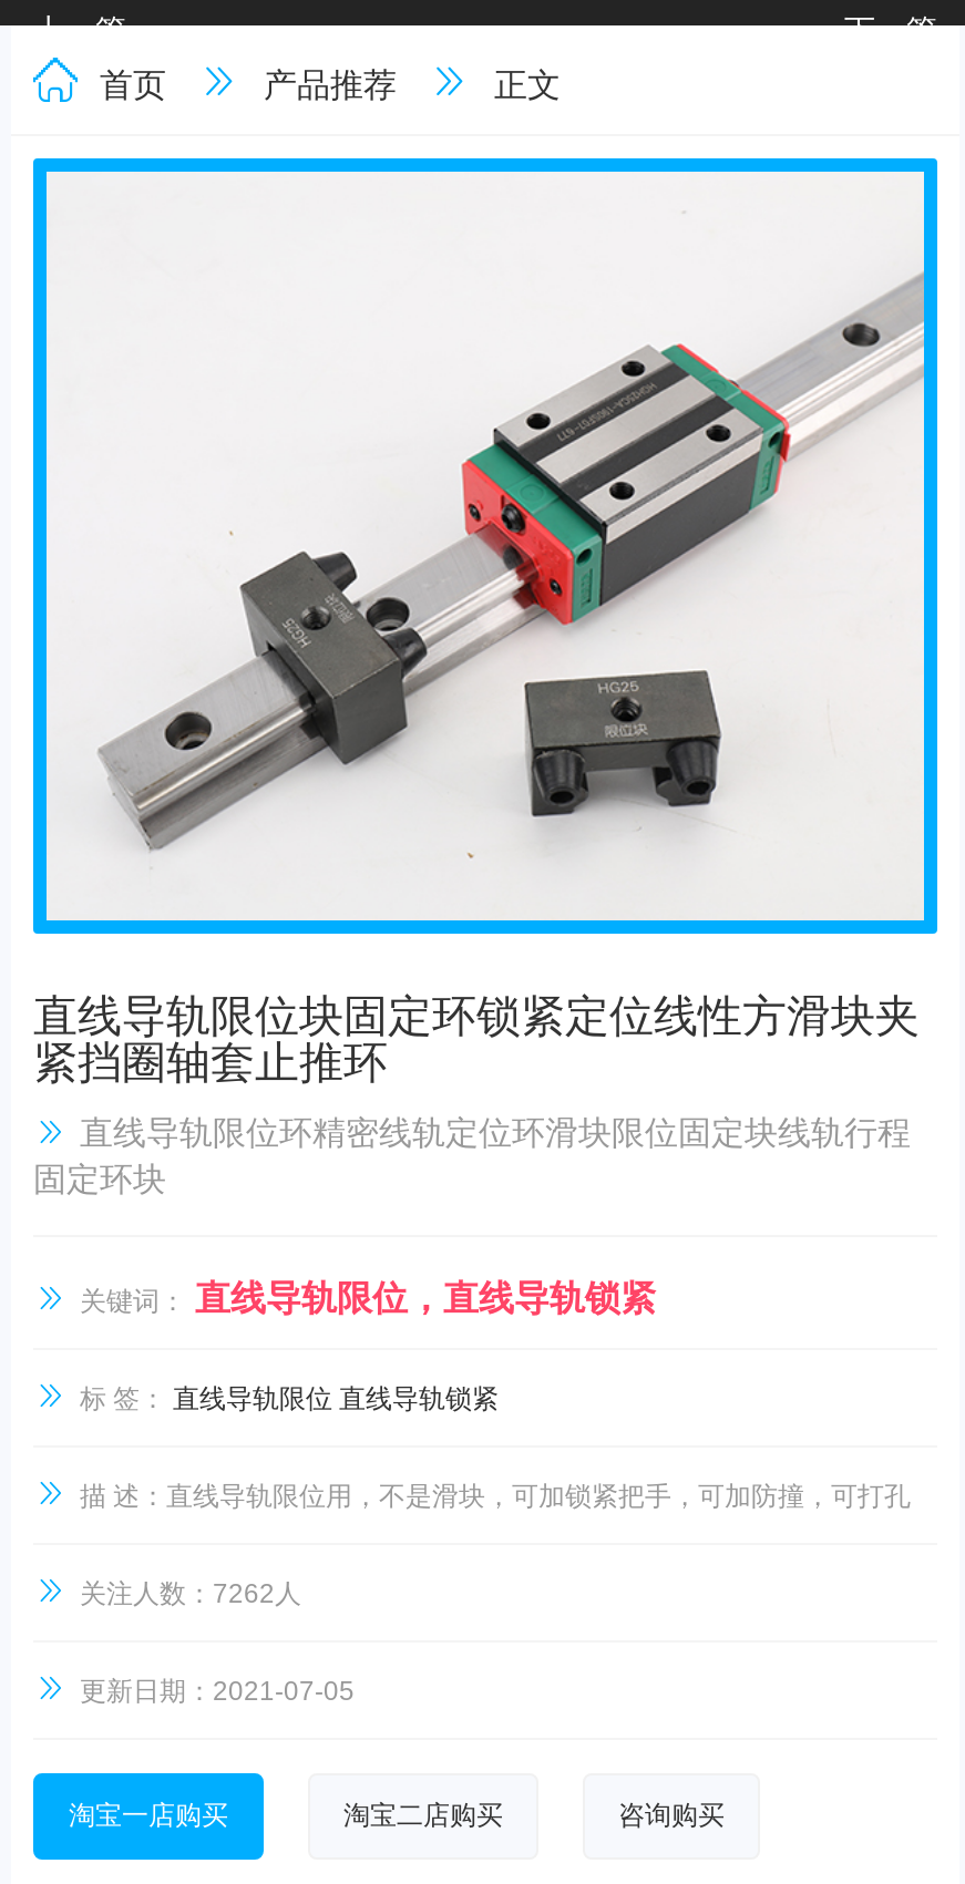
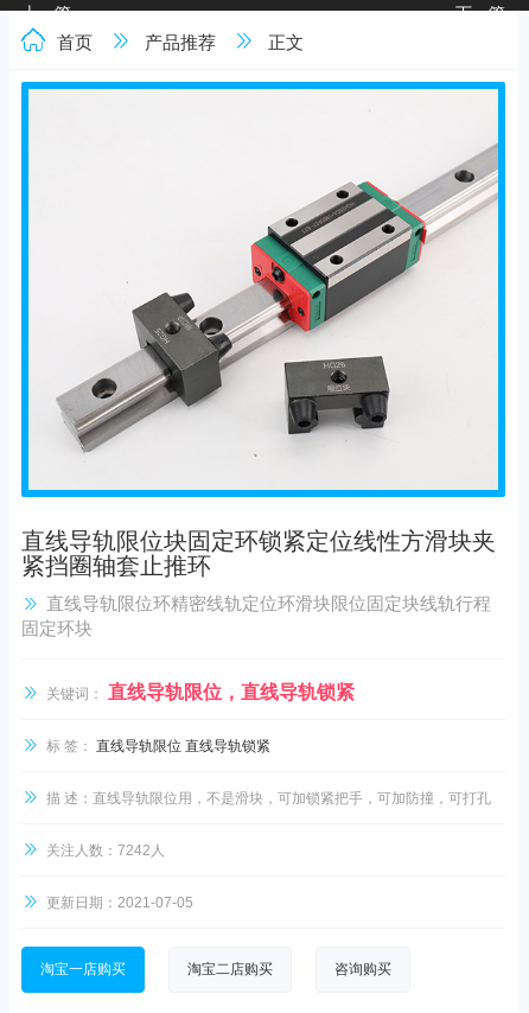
- 关注人数：7262人
+ 关注人数：7242人
